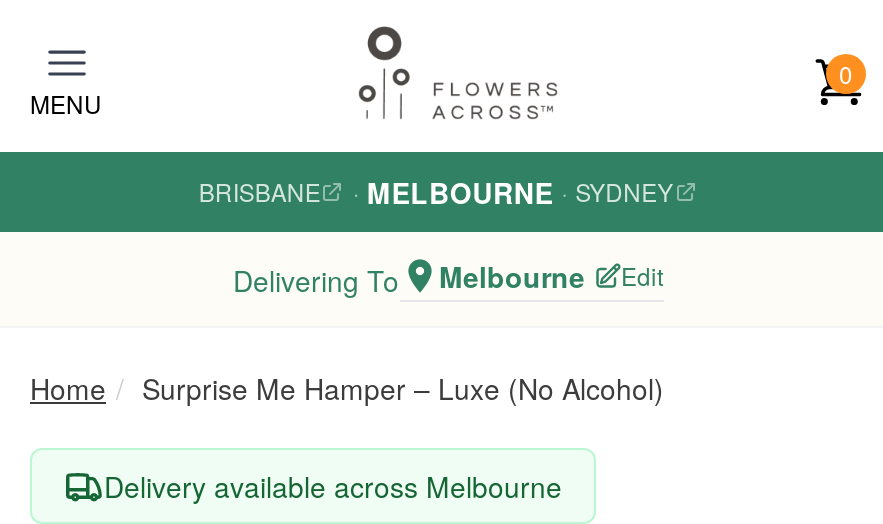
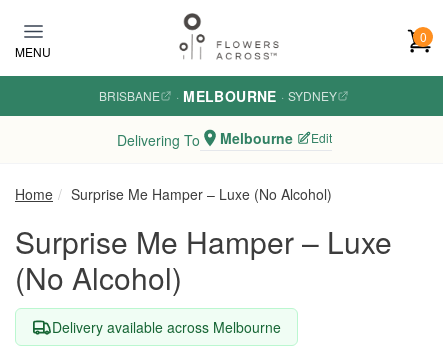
+ Surprise Me Hamper – Luxe
+ (No Alcohol)
